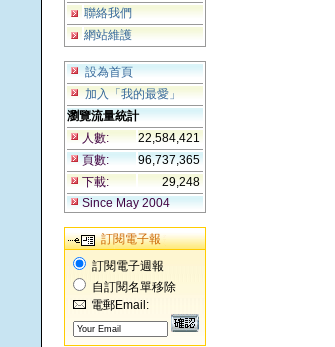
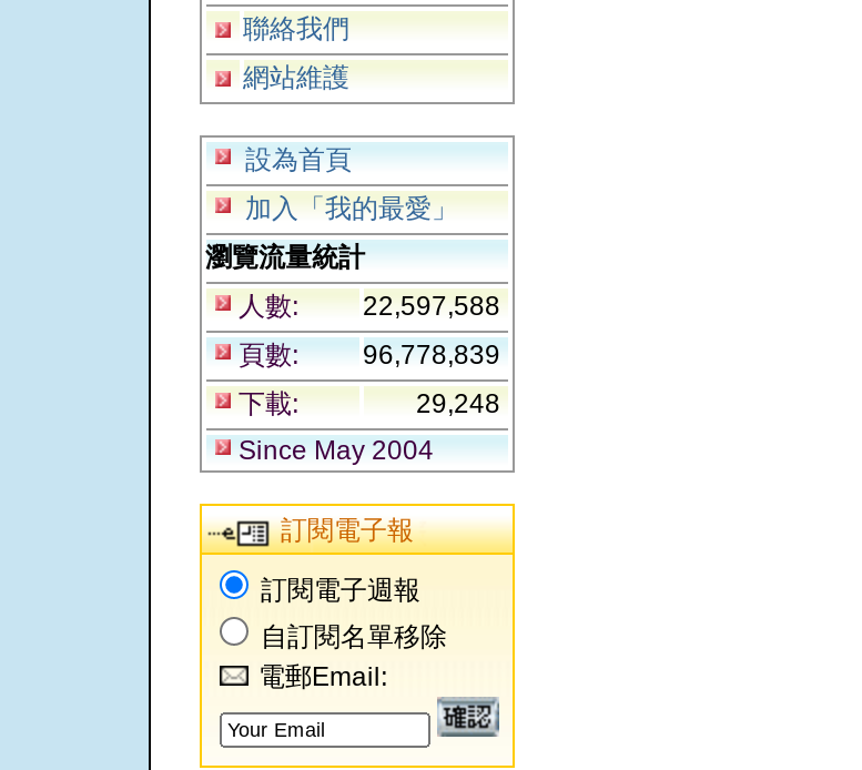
- 22,584,421
+ 22,597,588

- 96,737,365
+ 96,778,839
